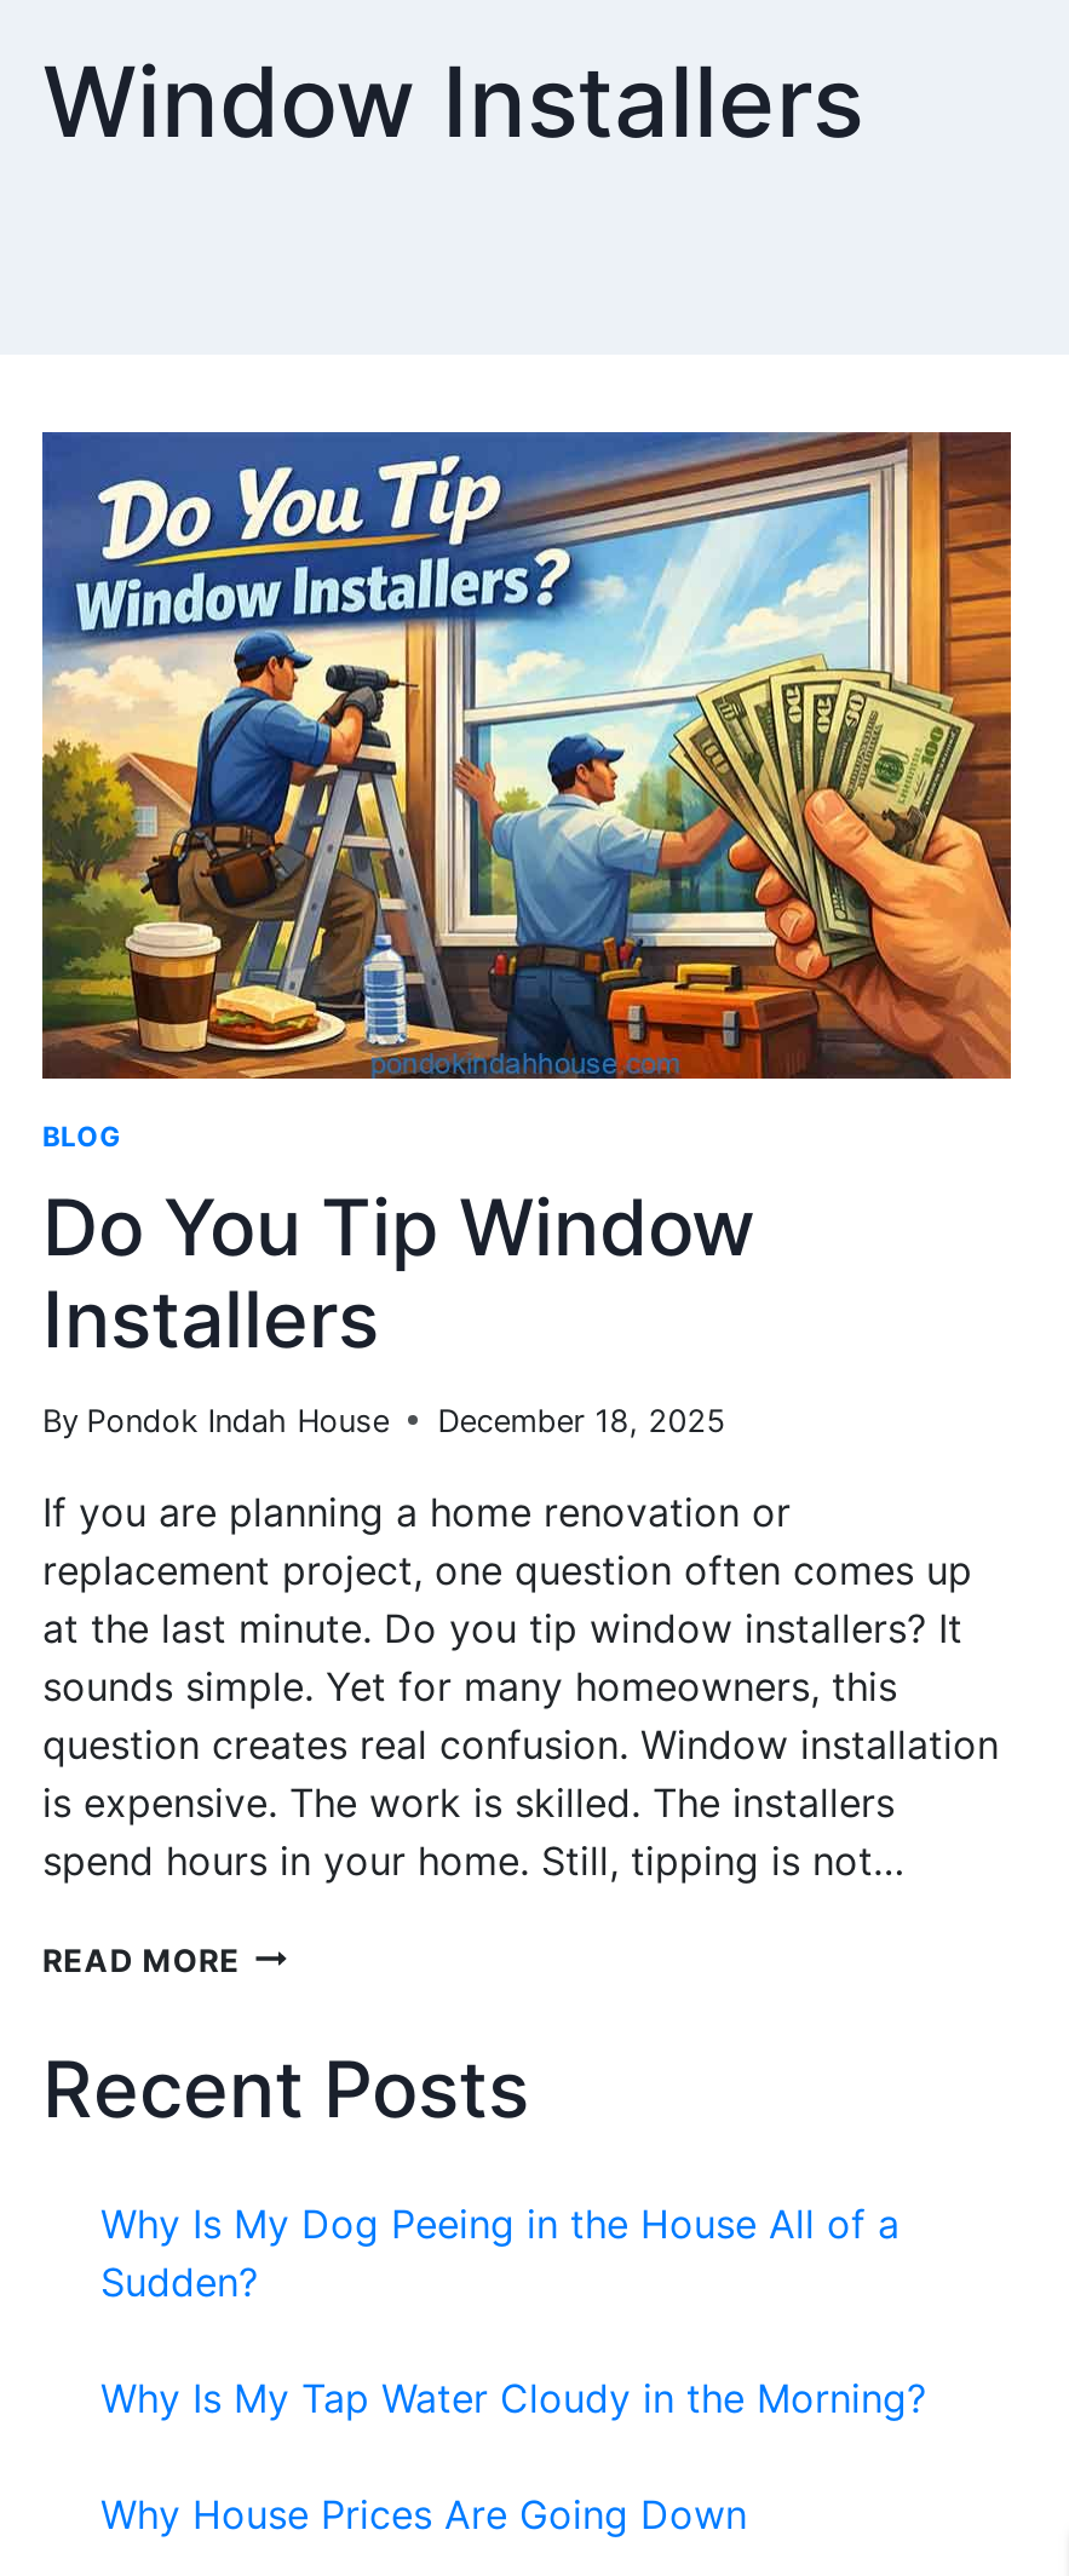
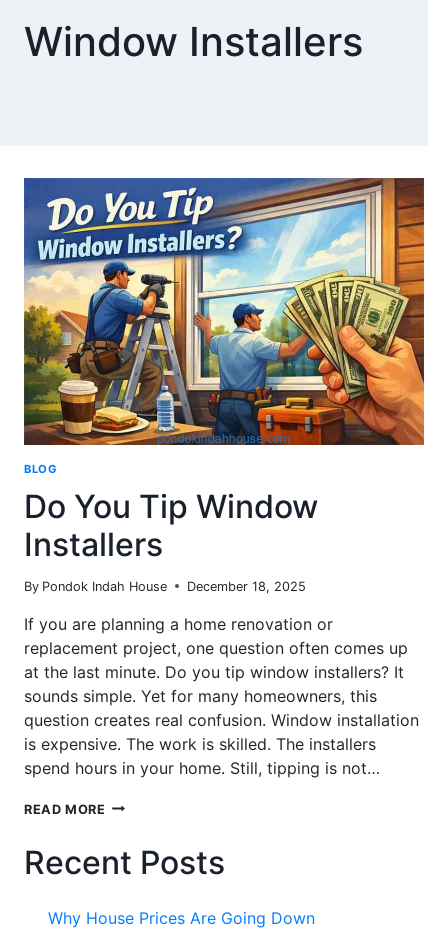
- Why Is My Dog Peeing in the House All of a
- Sudden?
- Why Is My Tap Water Cloudy in the Morning?
